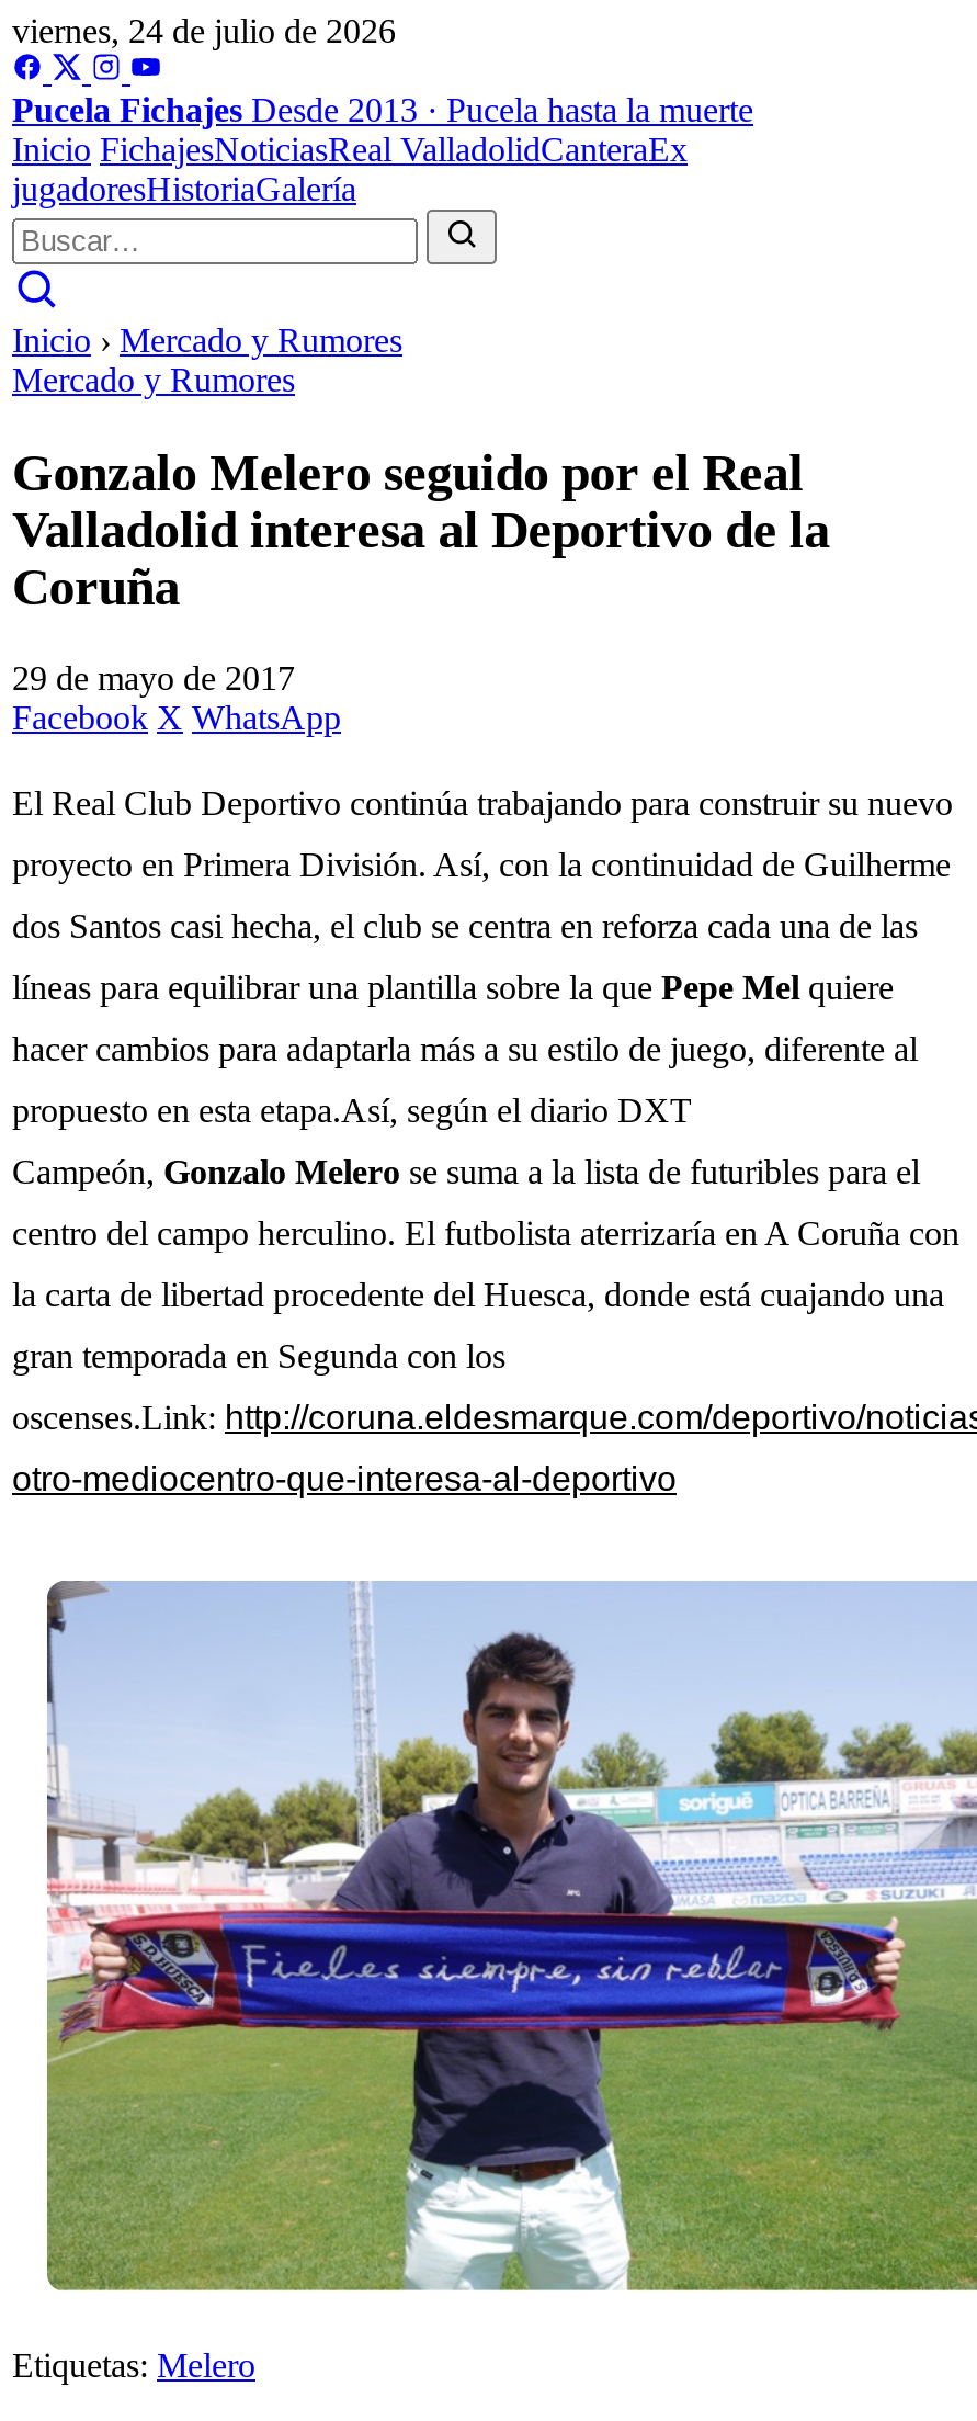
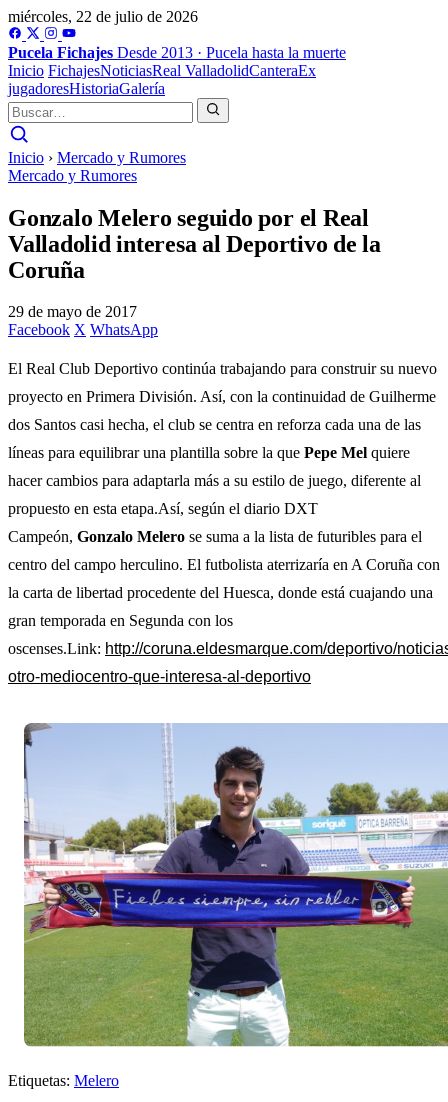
- viernes, 24 de julio de 2026
+ miércoles, 22 de julio de 2026
